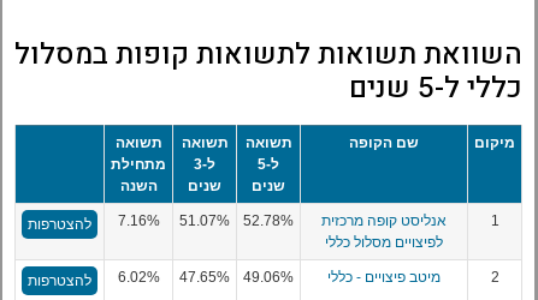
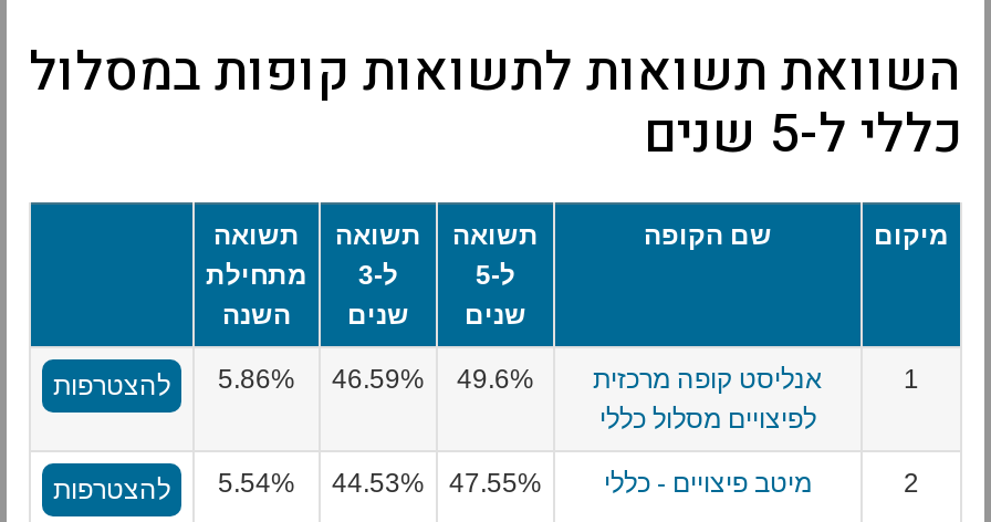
- 7.16%
+ 5.86%

- 51.07%
+ 46.59%

- 52.78%
+ 49.6%

- 6.02%
+ 5.54%

- 47.65%
+ 44.53%

- 49.06%
+ 47.55%
